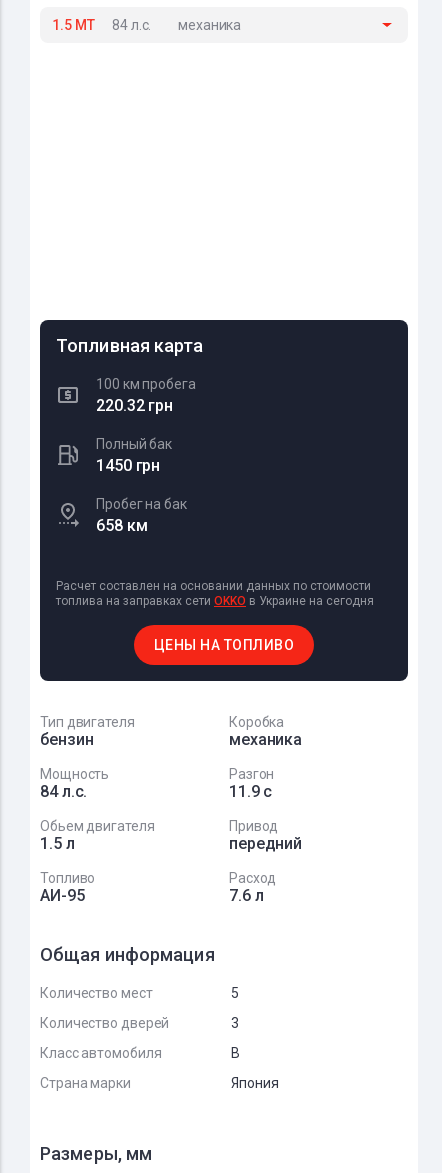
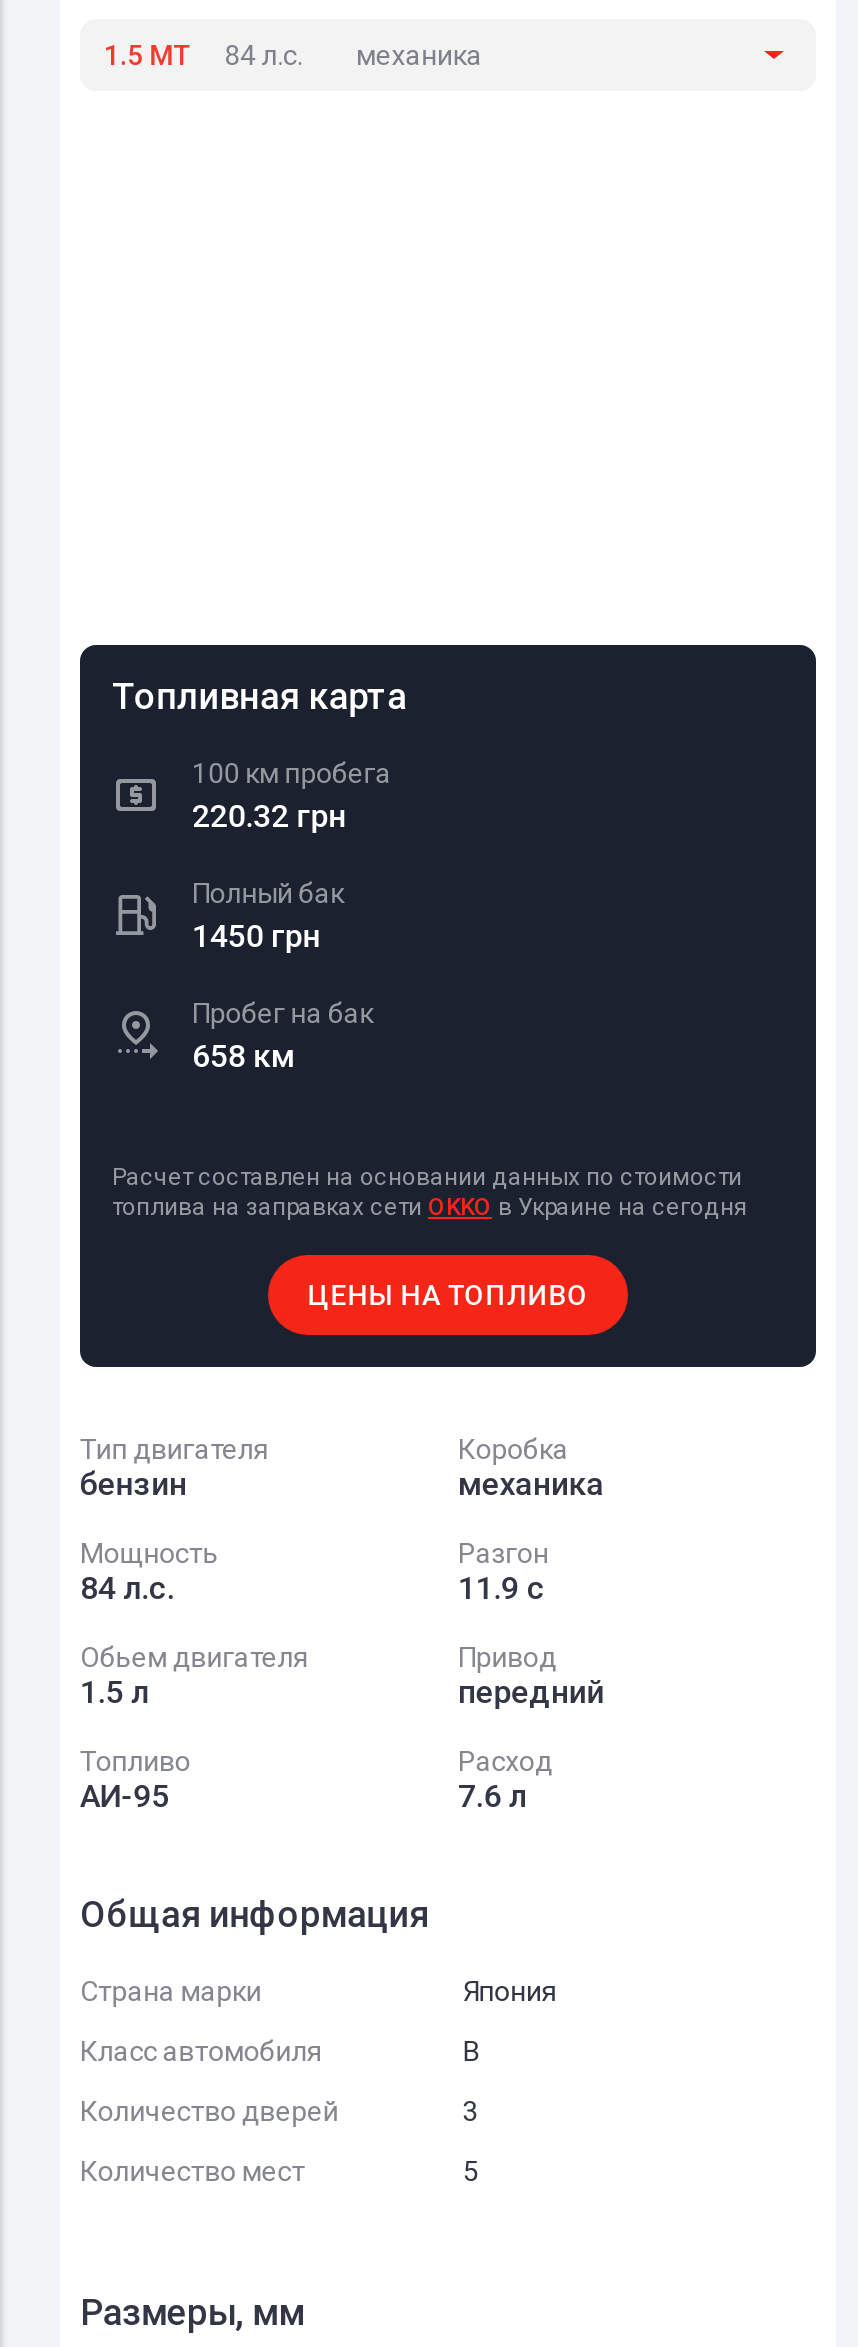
moved down: Количество мест | 5

moved up: Количество дверей | 3 | Класс автомобиля | B | Страна марки | Япония
